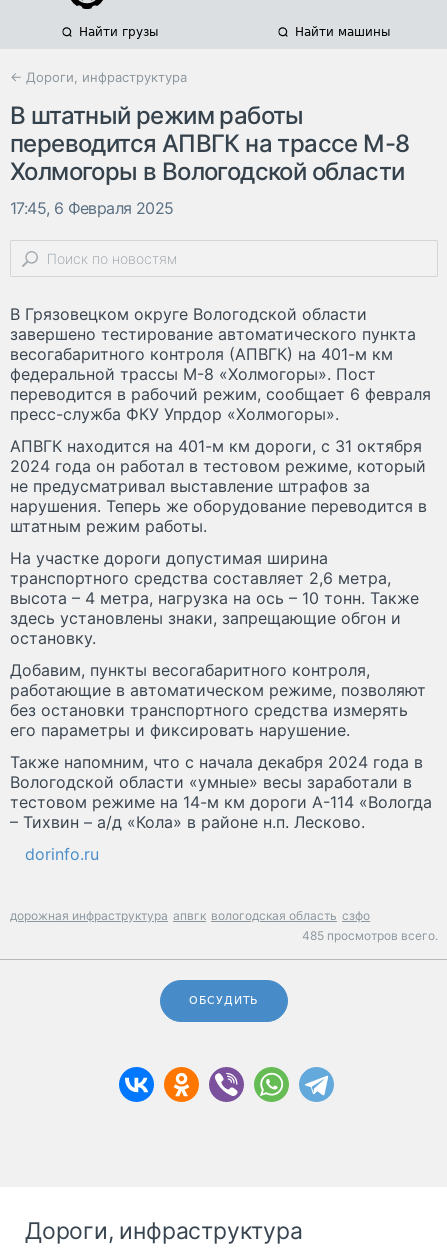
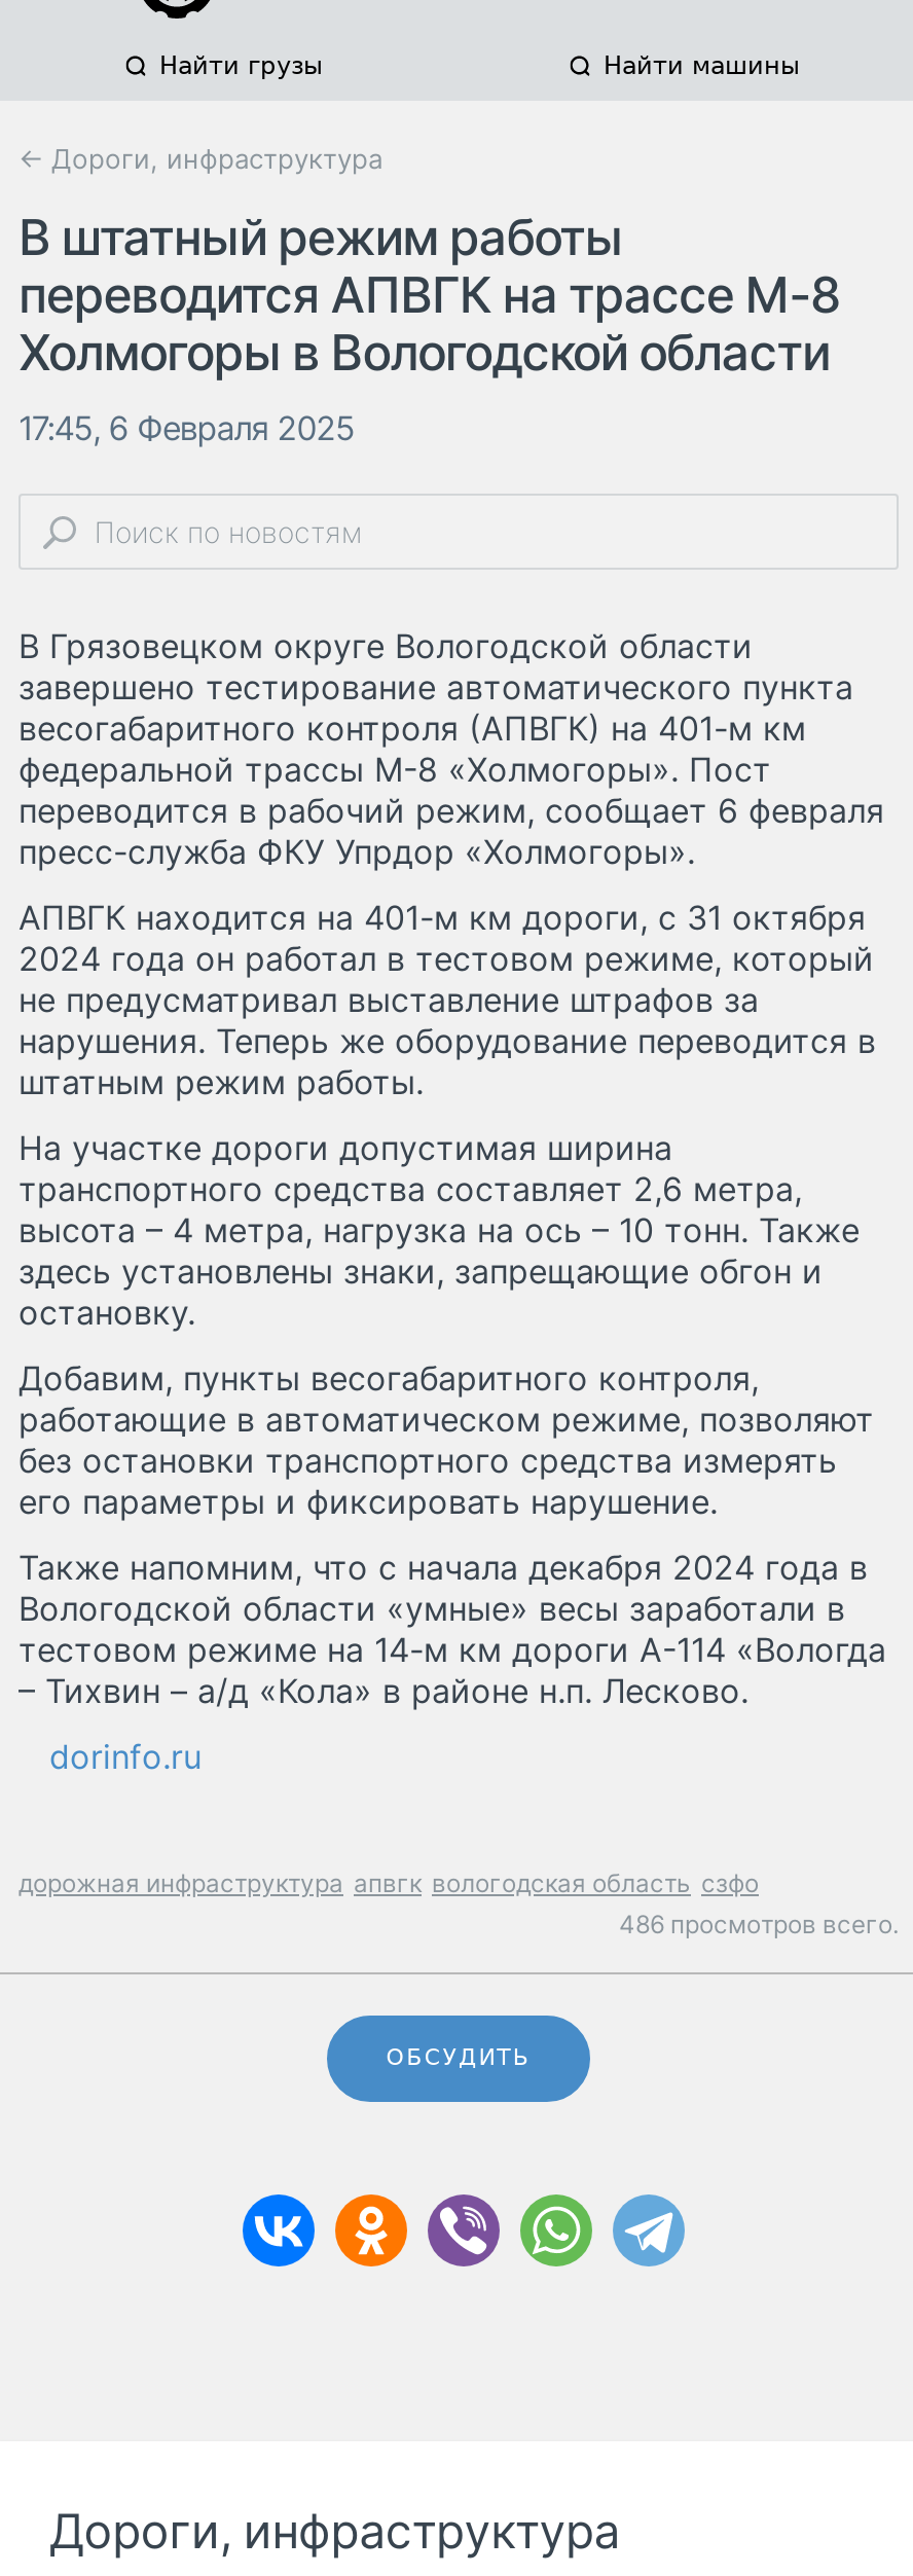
- 485 просмотров всего.
+ 486 просмотров всего.
